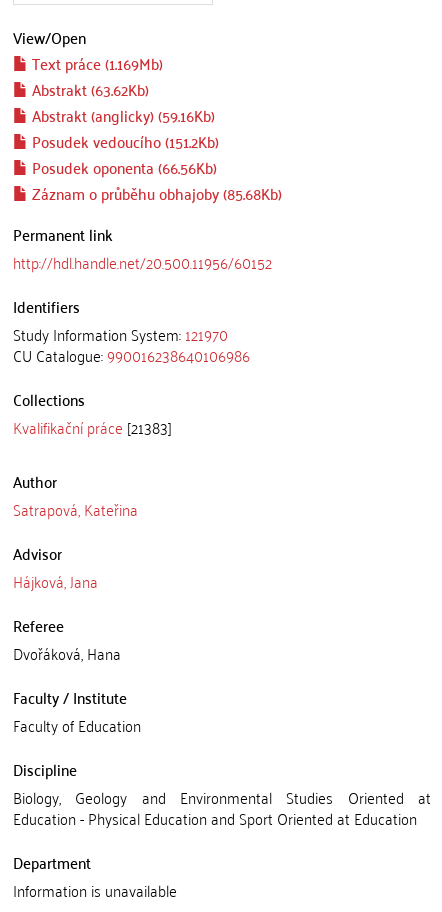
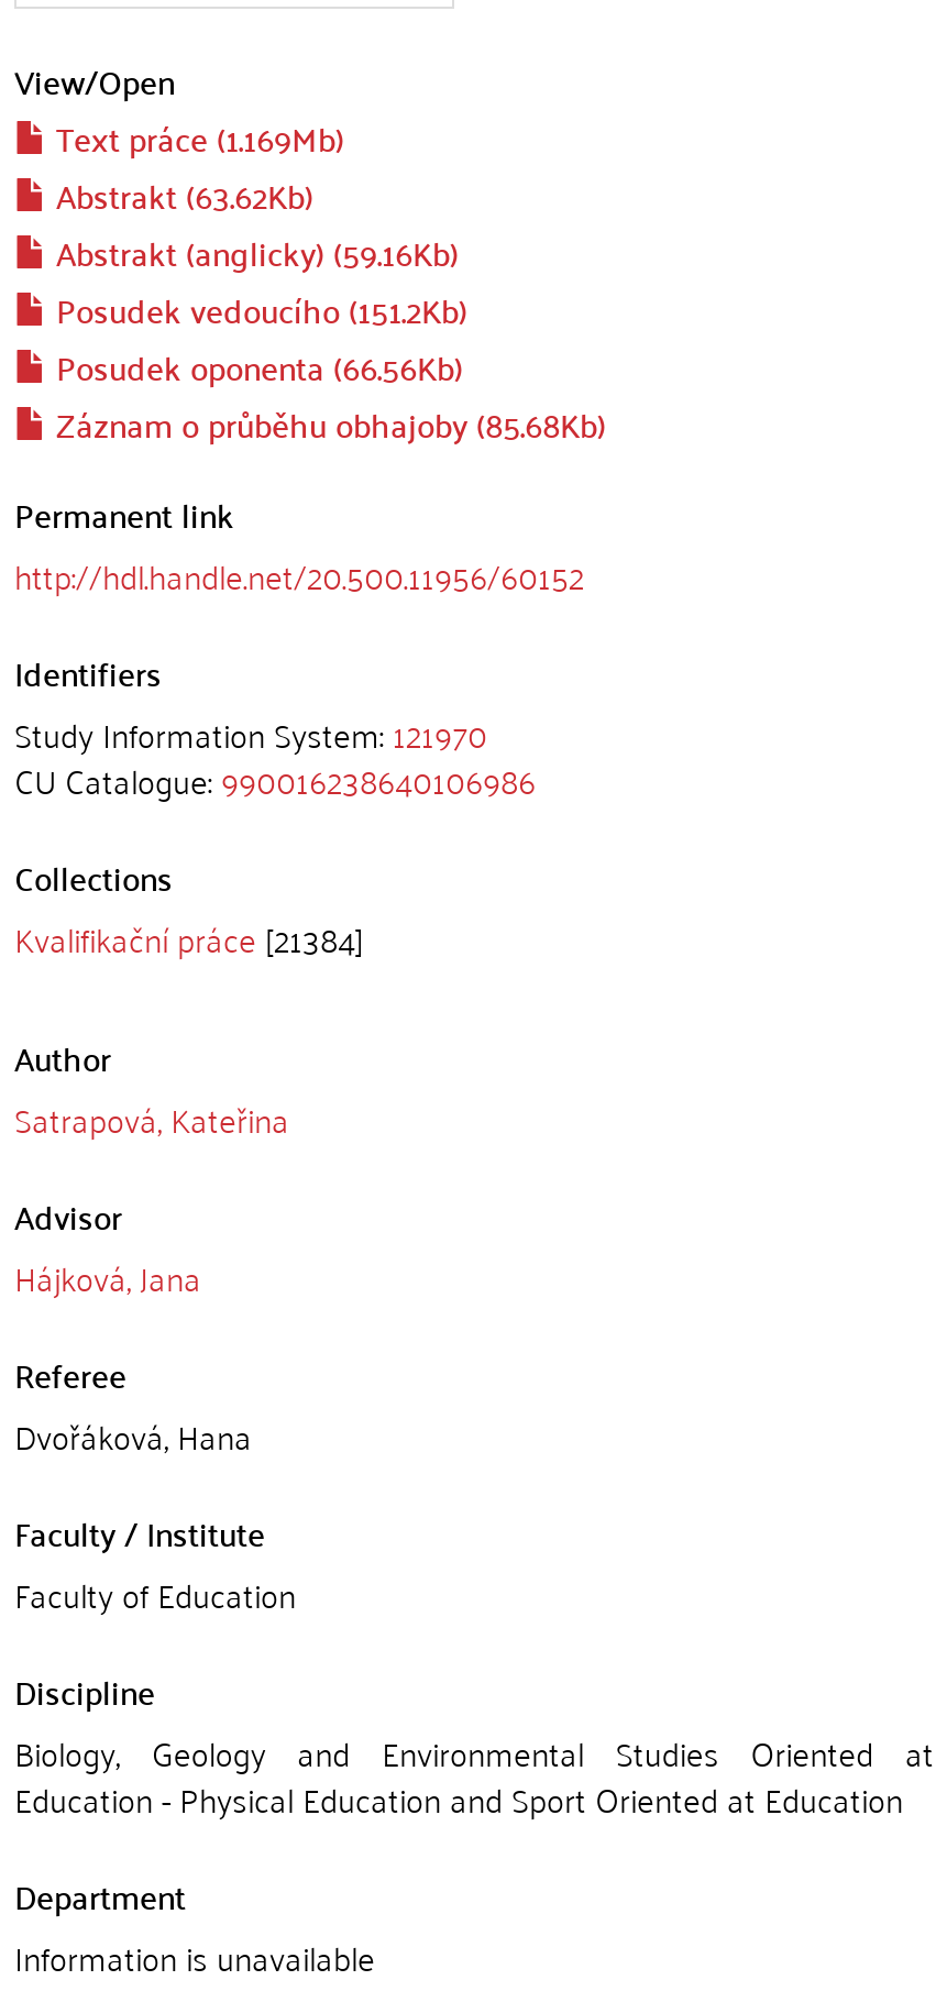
- Kvalifikační práce [21383]
+ Kvalifikační práce [21384]
